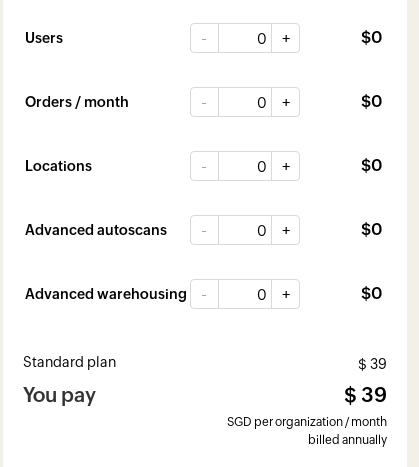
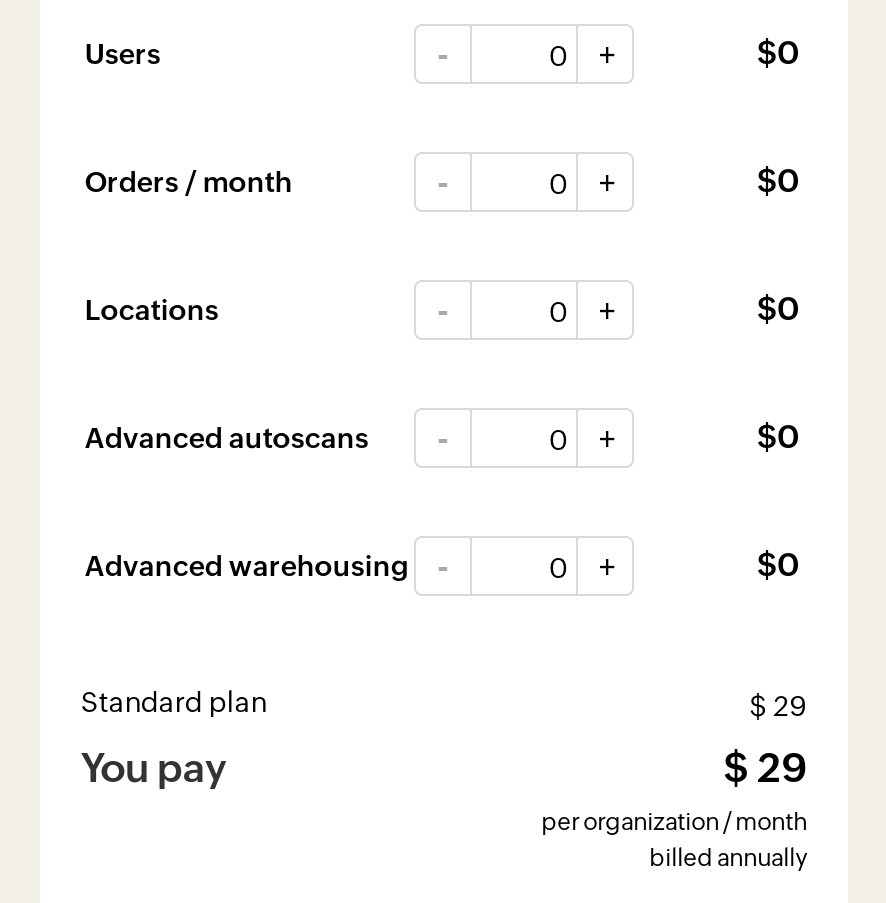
- $ 39
+ $ 29

- $39
- SGD per organization / month
+ $29
+ per organization / month
